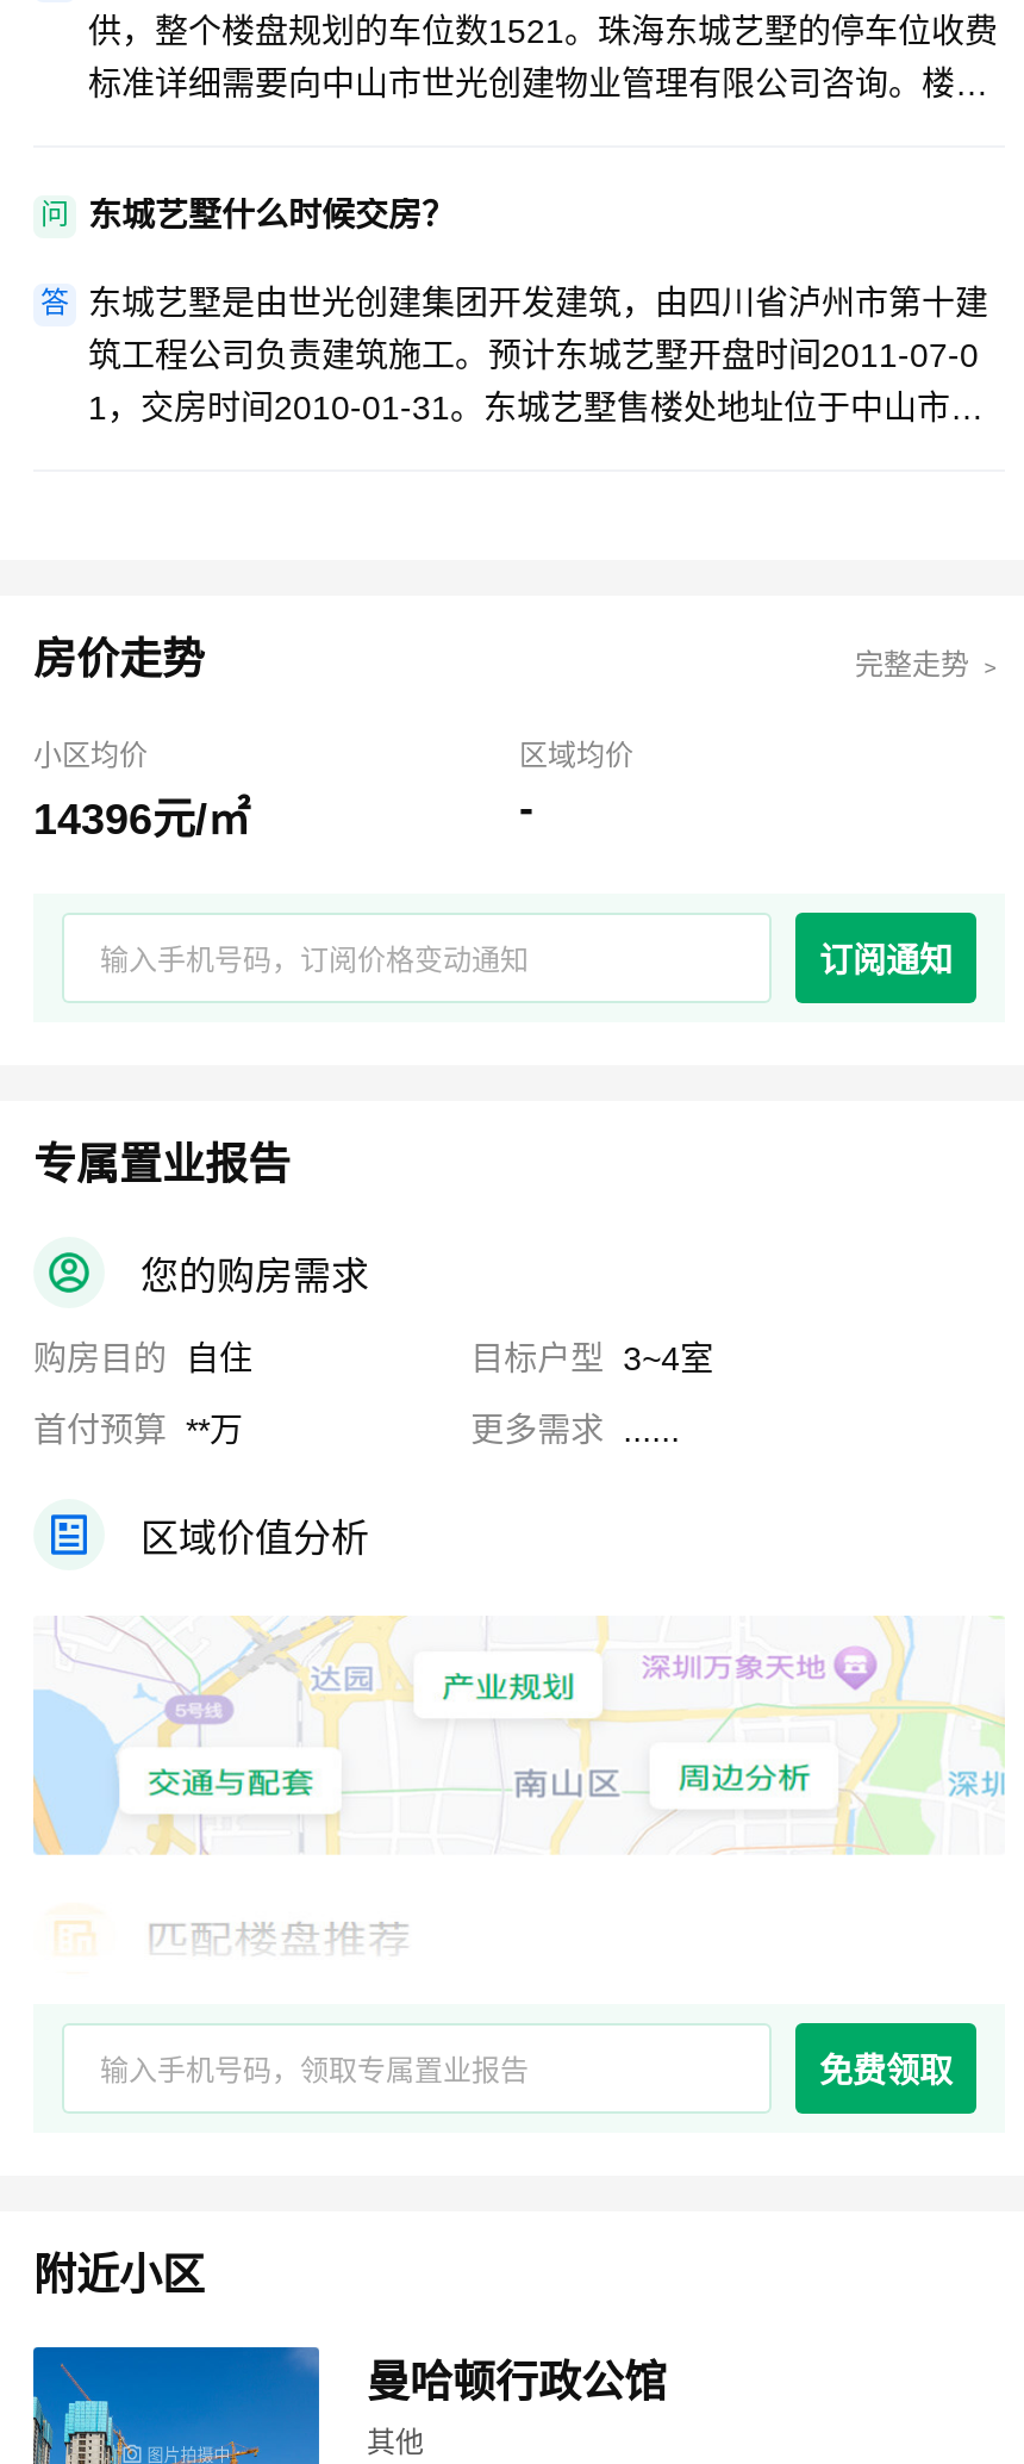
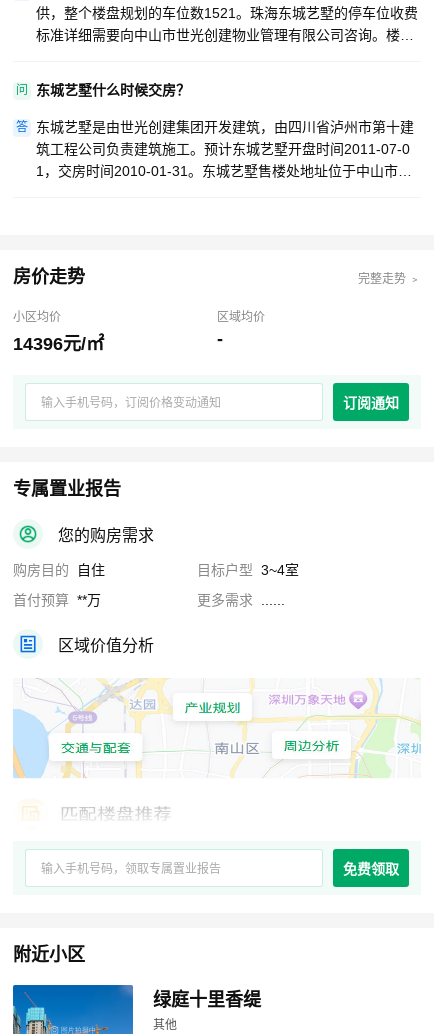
- 曼哈顿行政公馆
+ 绿庭十里香缇
